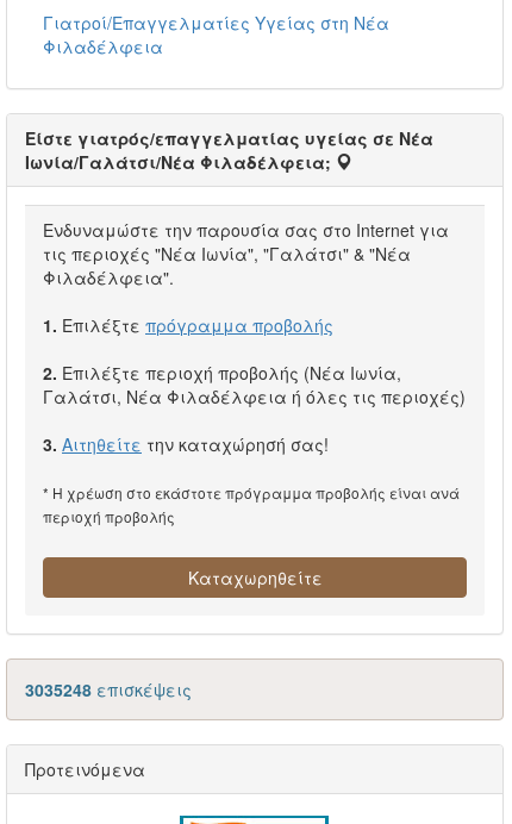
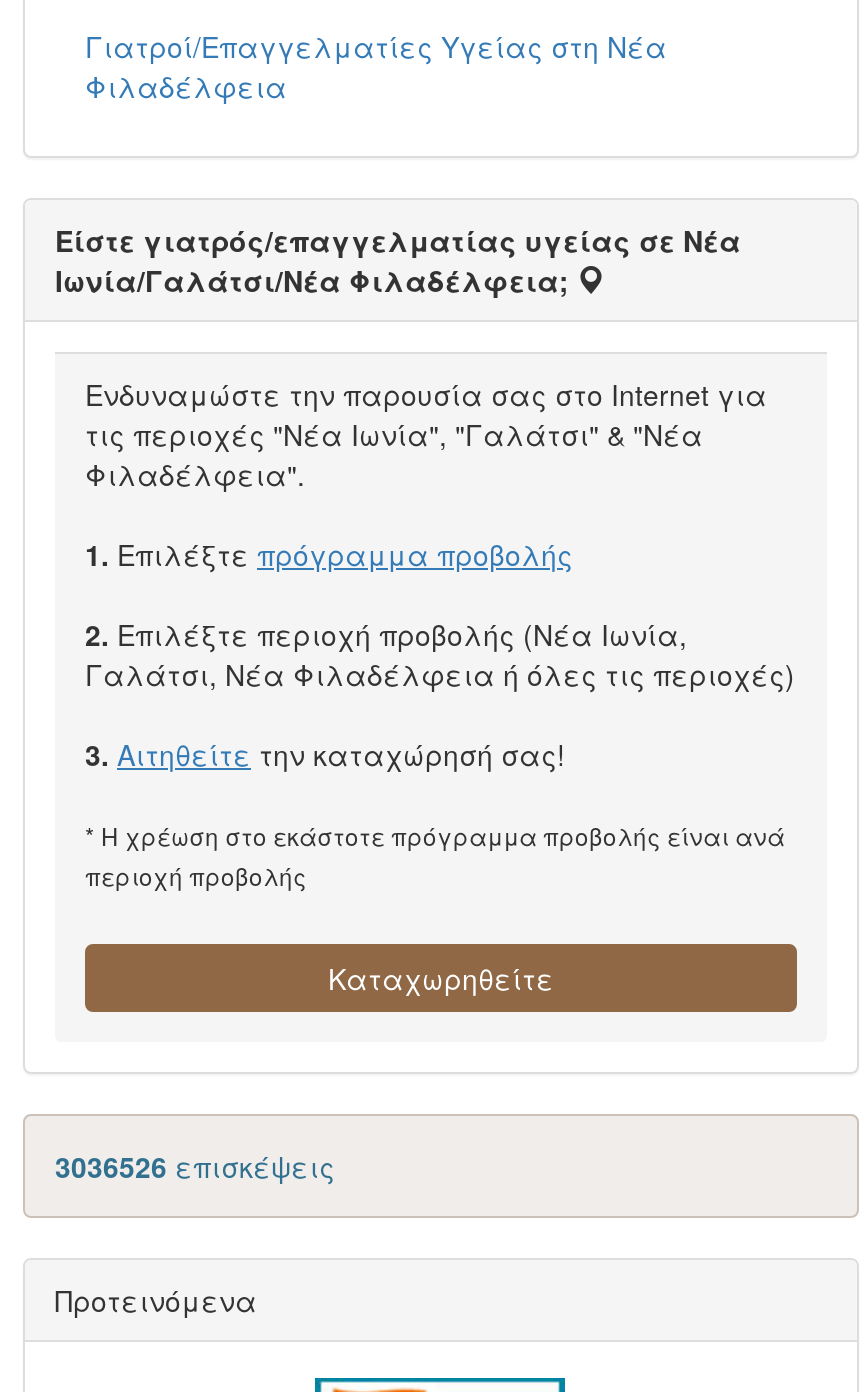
- 3035248 επισκέψεις
+ 3036526 επισκέψεις
